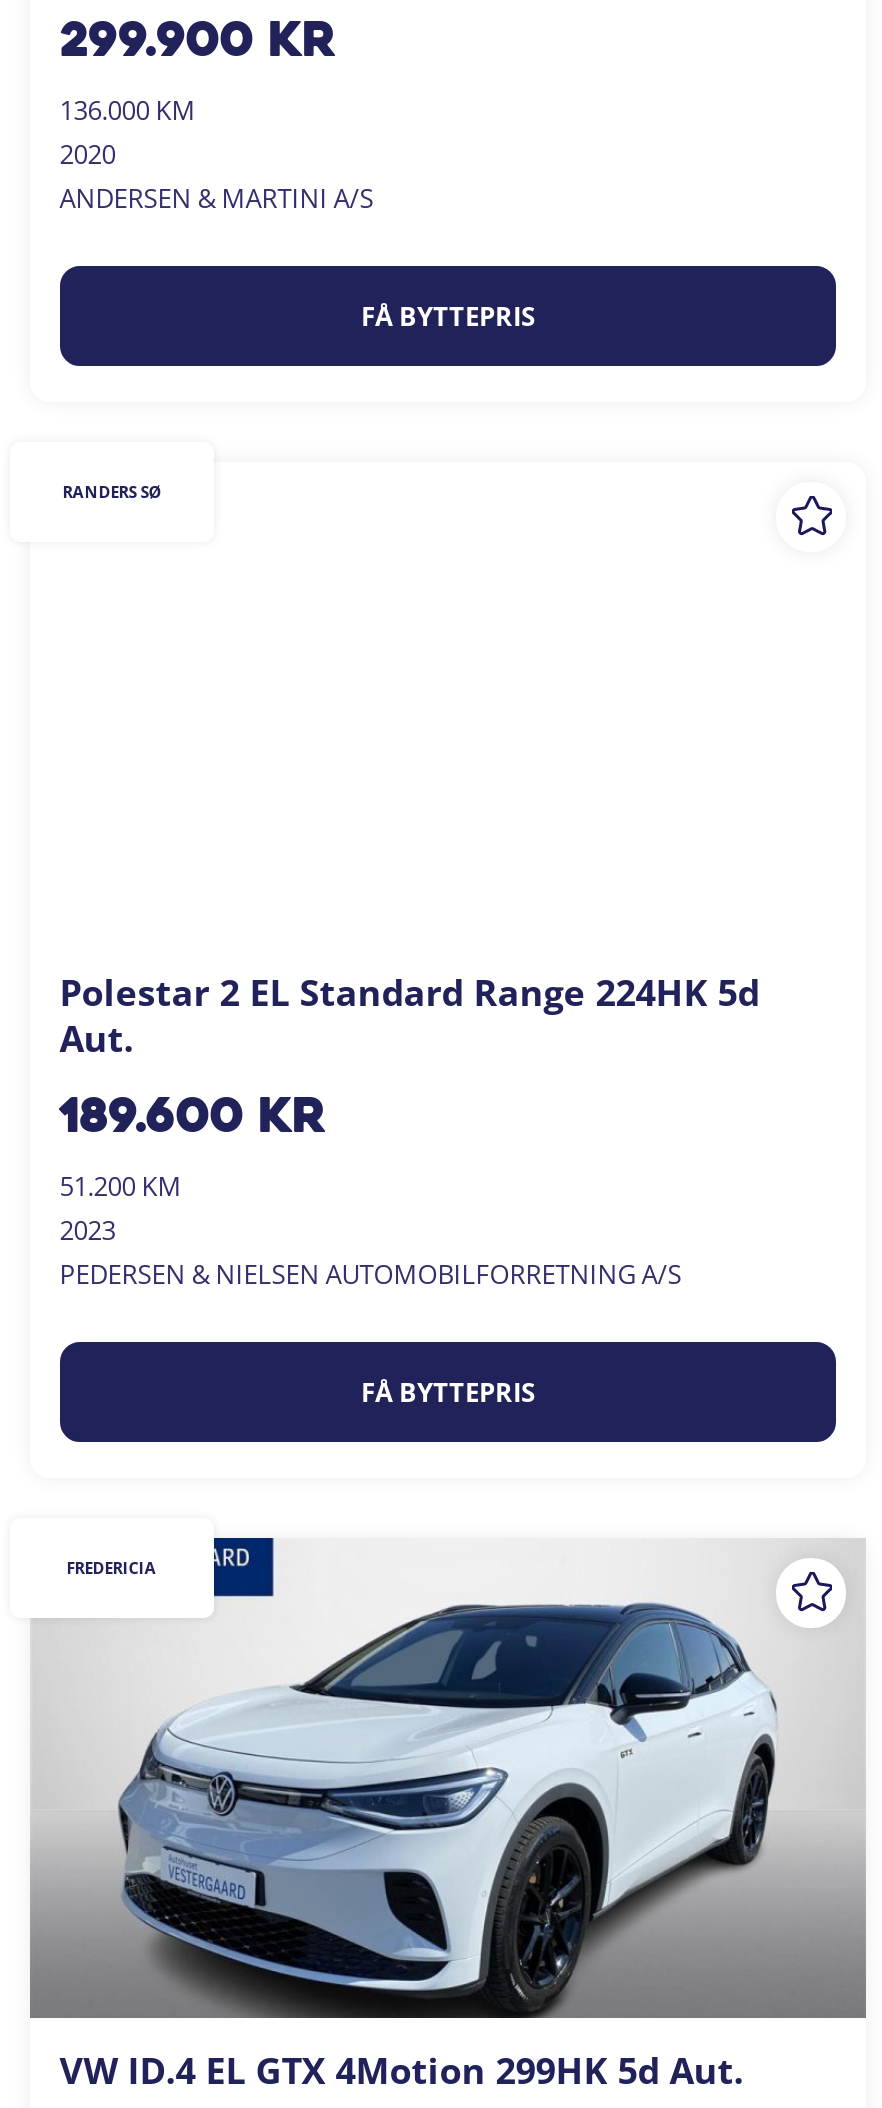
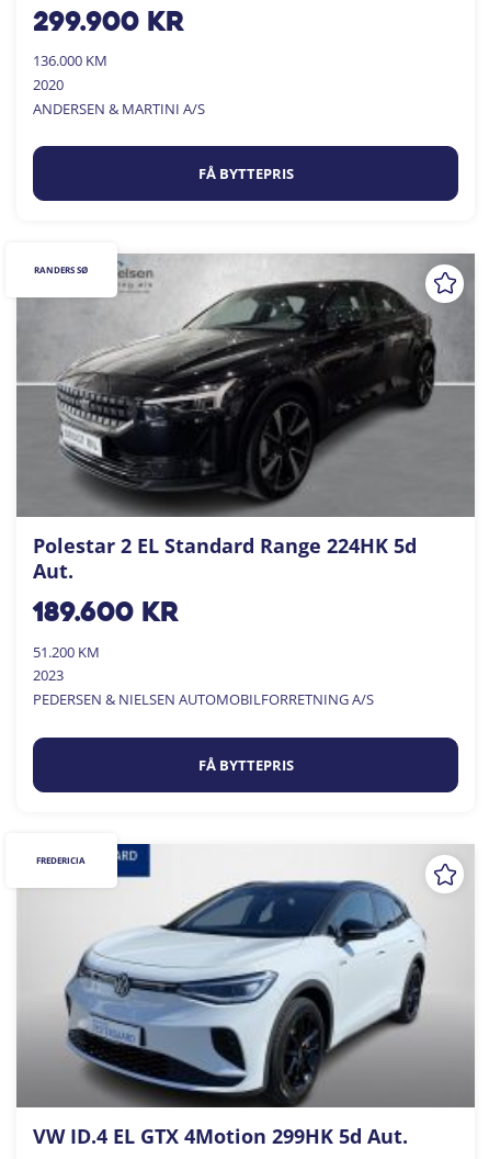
+ [image]
